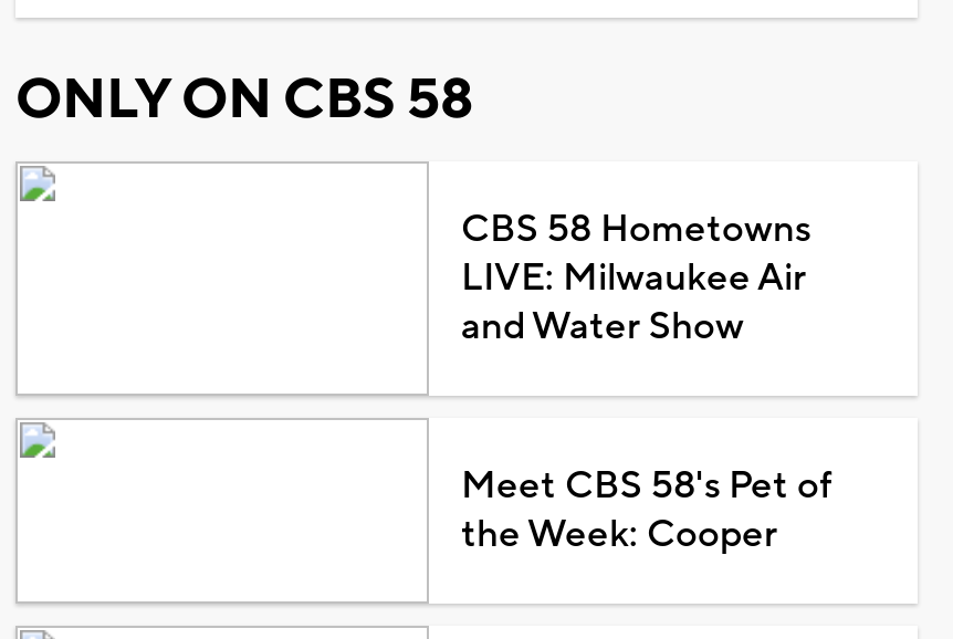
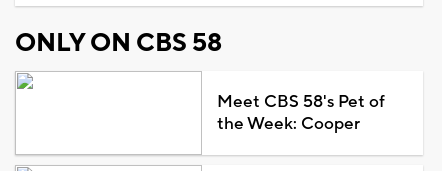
- CBS 58 Hometowns
- LIVE: Milwaukee Air
- and Water Show
